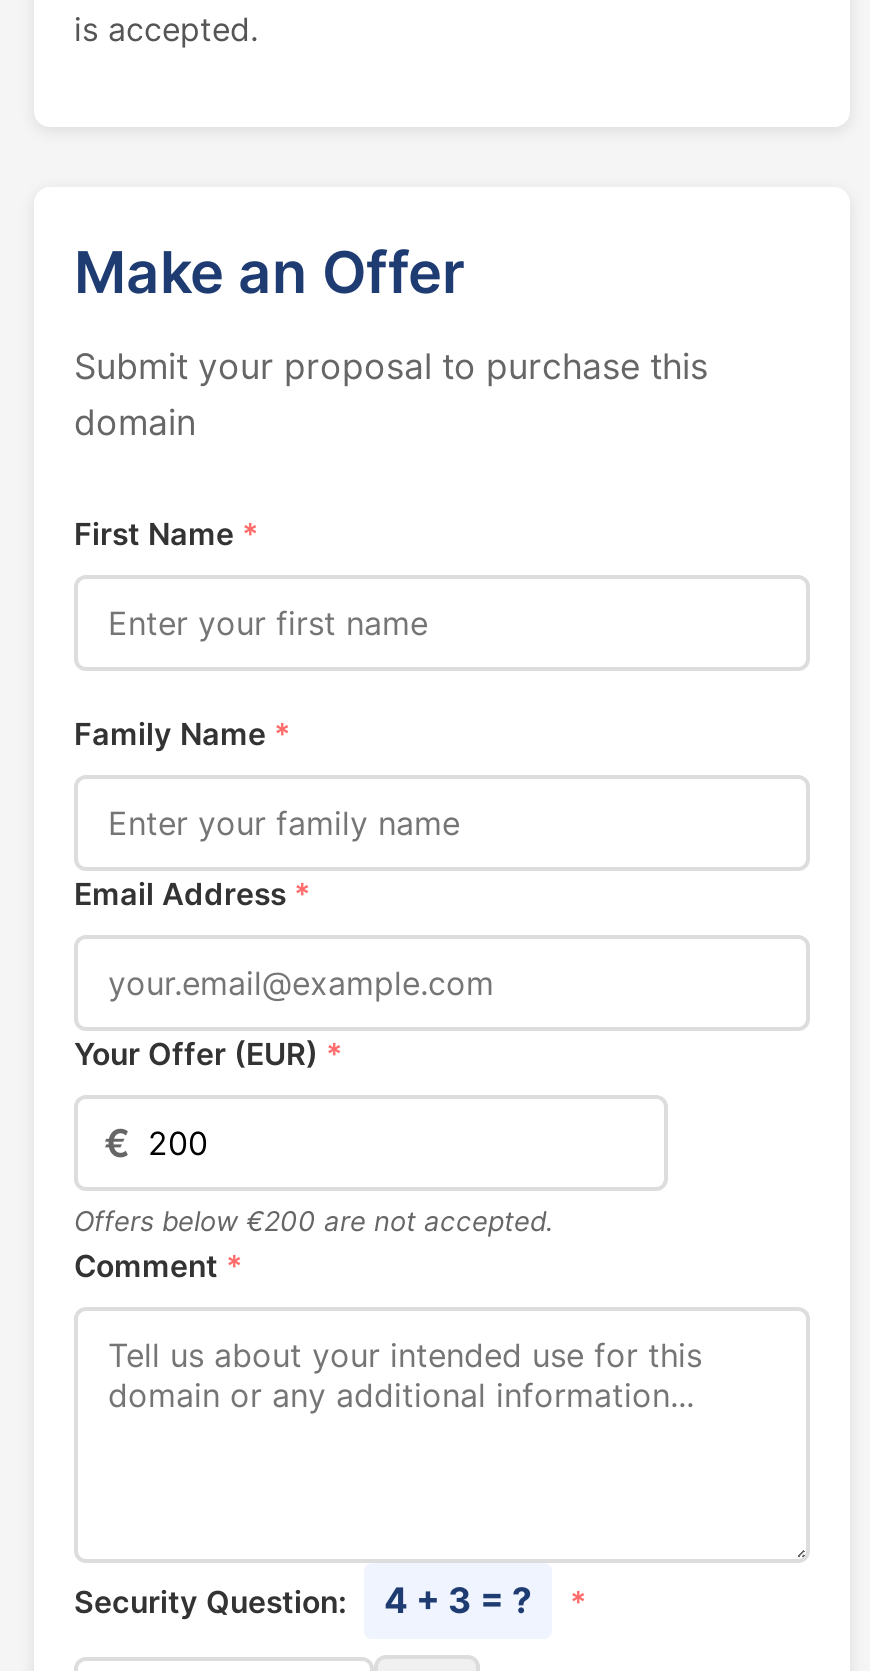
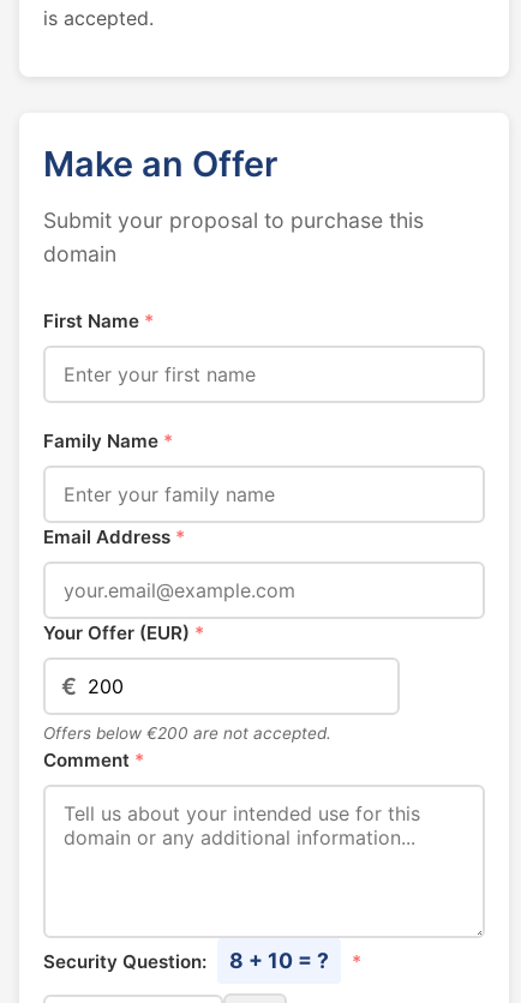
- 4 + 3 = ?
+ 8 + 10 = ?
